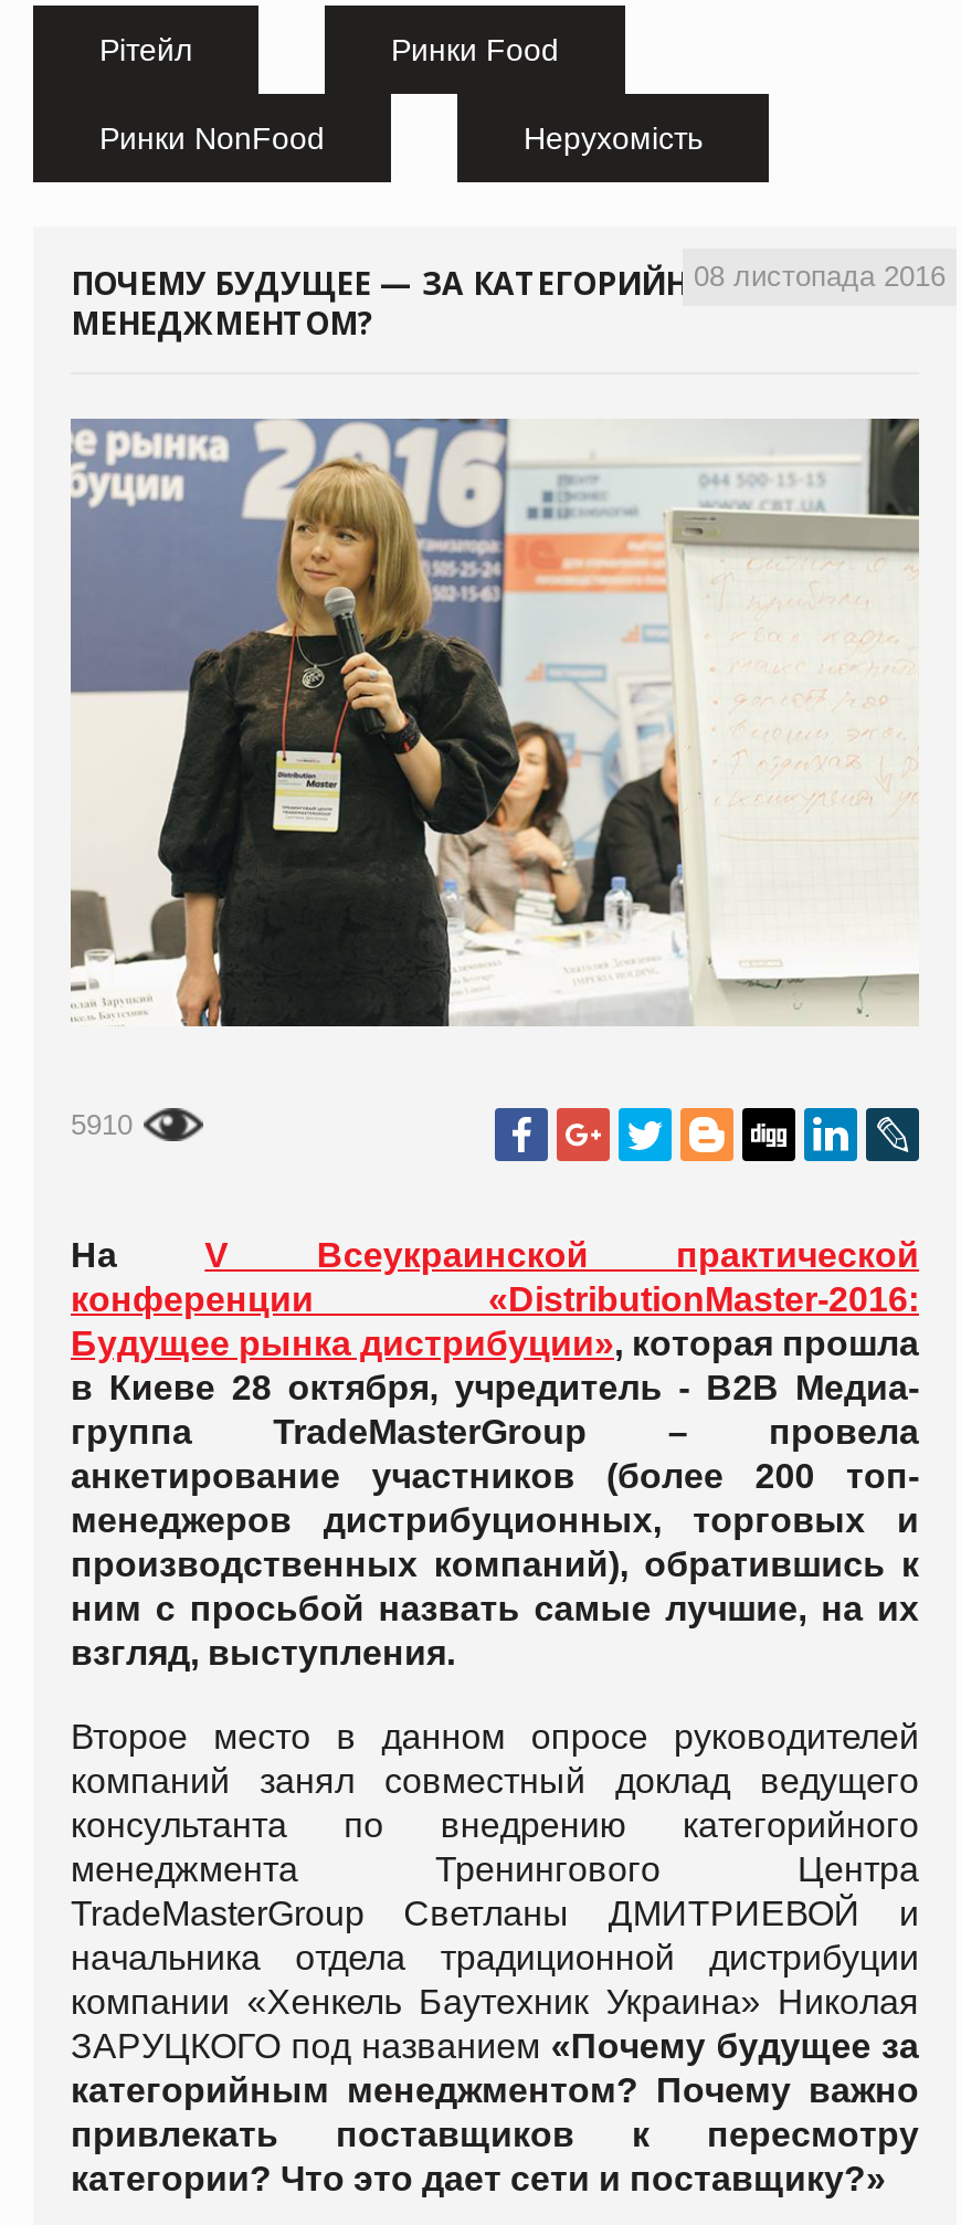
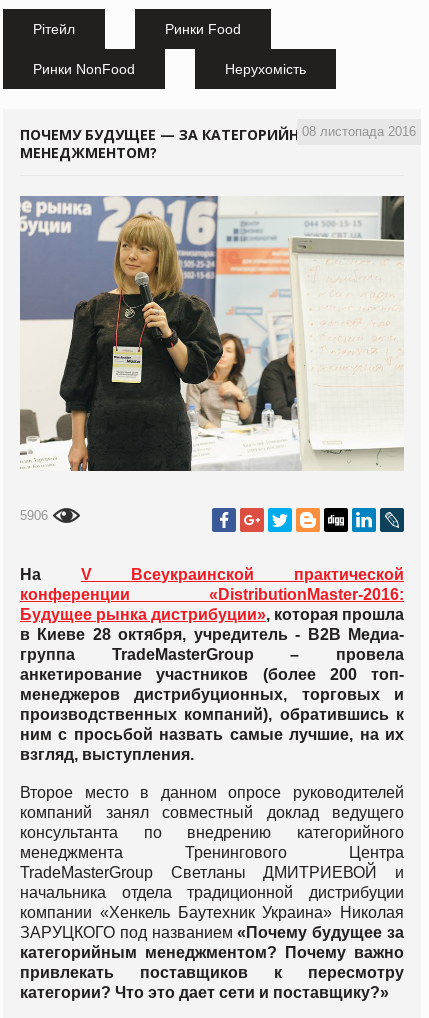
- 5910
+ 5906
